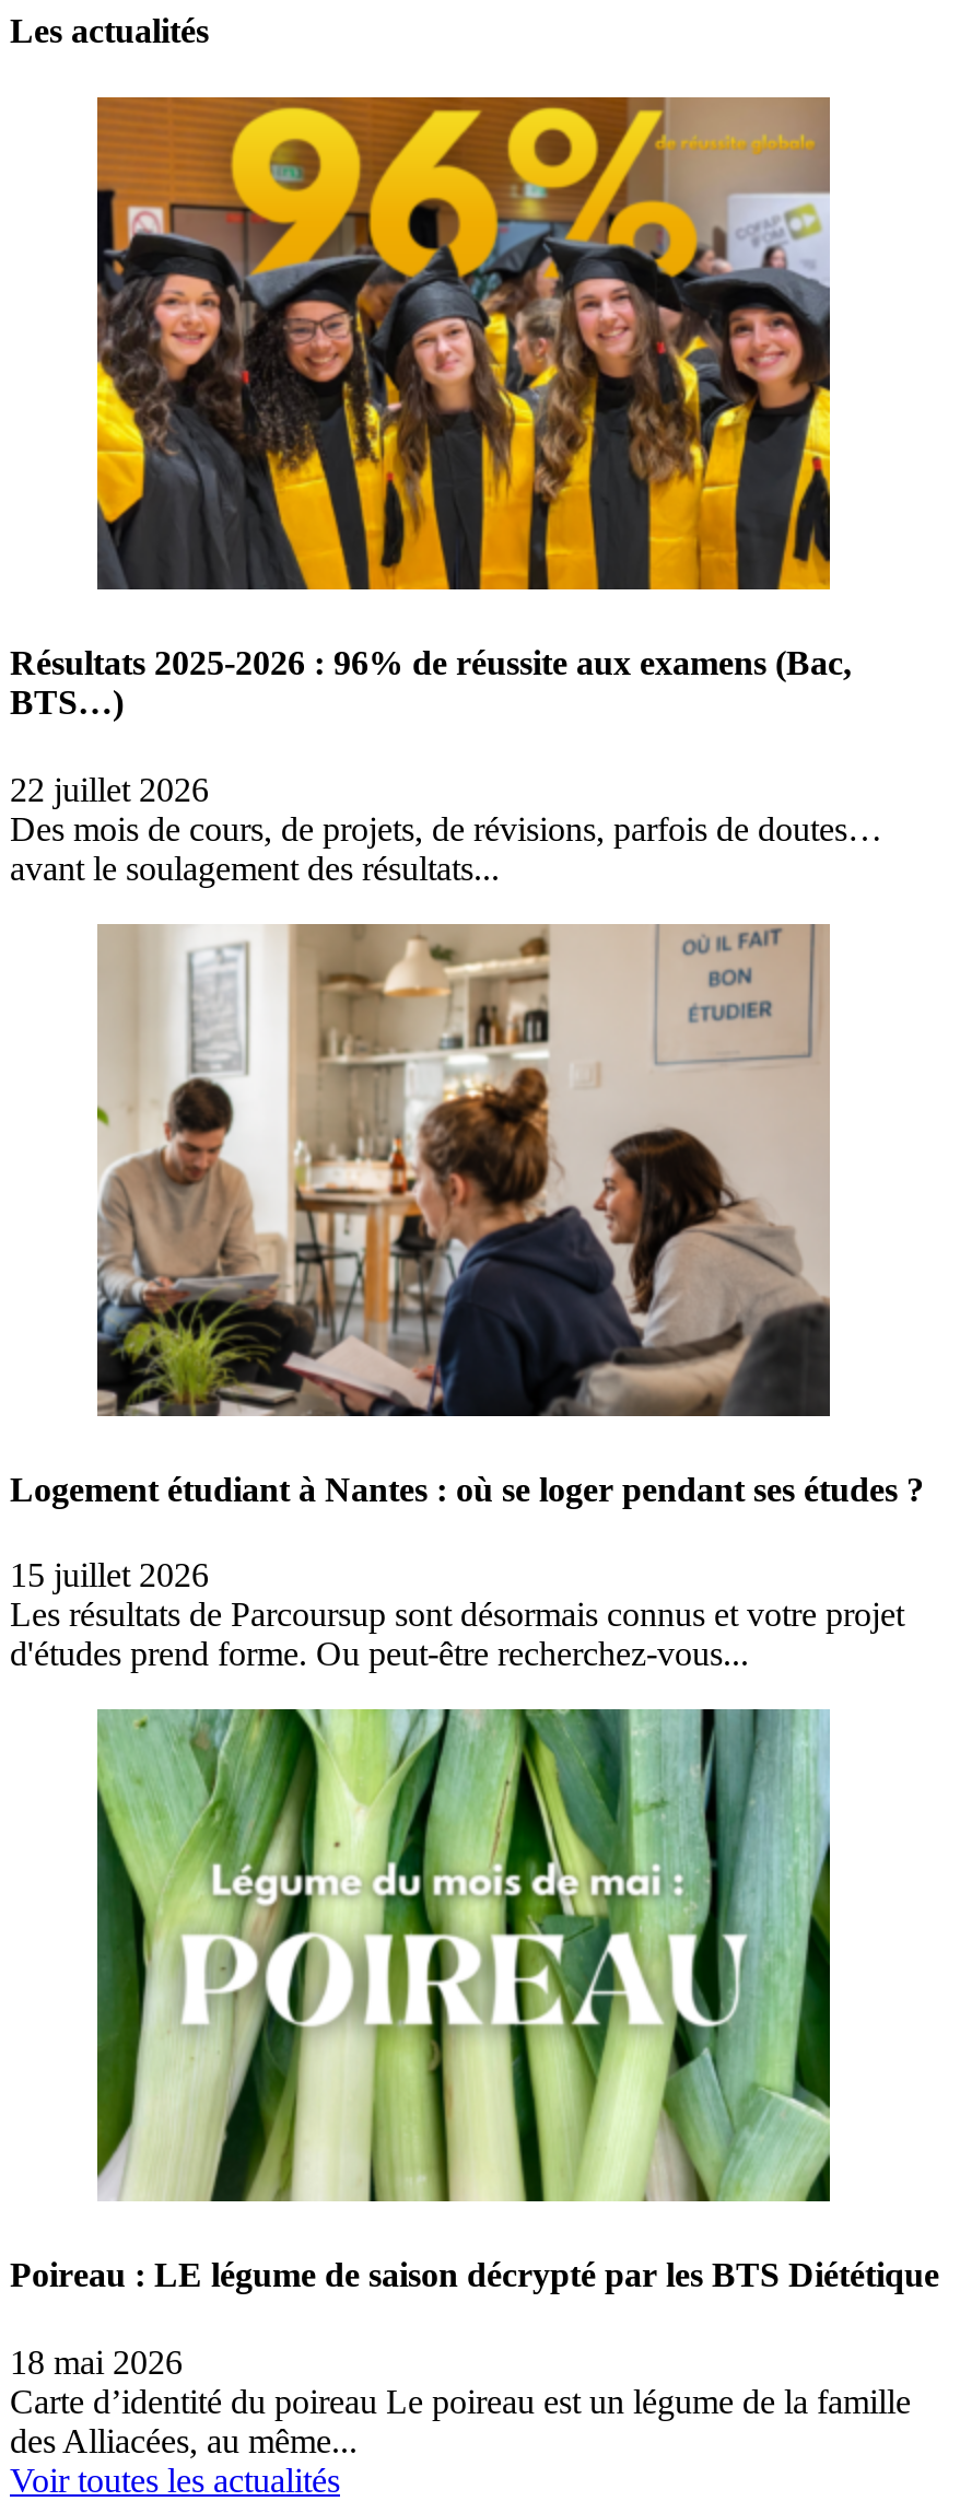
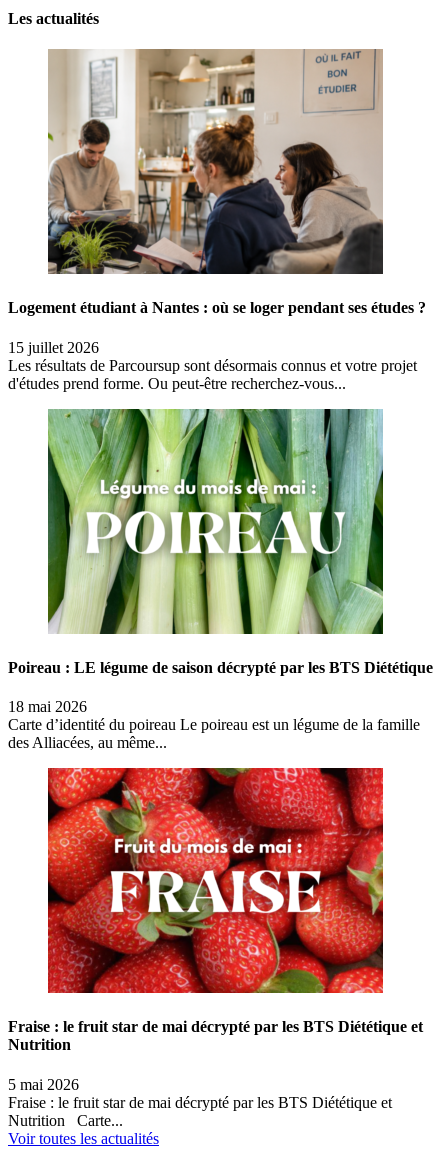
- [image]
- Résultats 2025-2026 : 96% de réussite aux examens (Bac,
- BTS…)
- 22 juillet 2026
- Des mois de cours, de projets, de révisions, parfois de doutes…
- avant le soulagement des résultats...

moved up: [image] | Logement étudiant à Nantes : où se loger pendant ses études ? | 15 juillet 2026 | ... | Carte d’identité du poireau Le poireau est un légume de la famille | des Alliacées, au même...

+ [image]
+ Fraise : le fruit star de mai décrypté par les BTS Diététique et
+ Nutrition
+ 5 mai 2026
+ Fraise : le fruit star de mai décrypté par les BTS Diététique et
+ Nutrition Carte...
